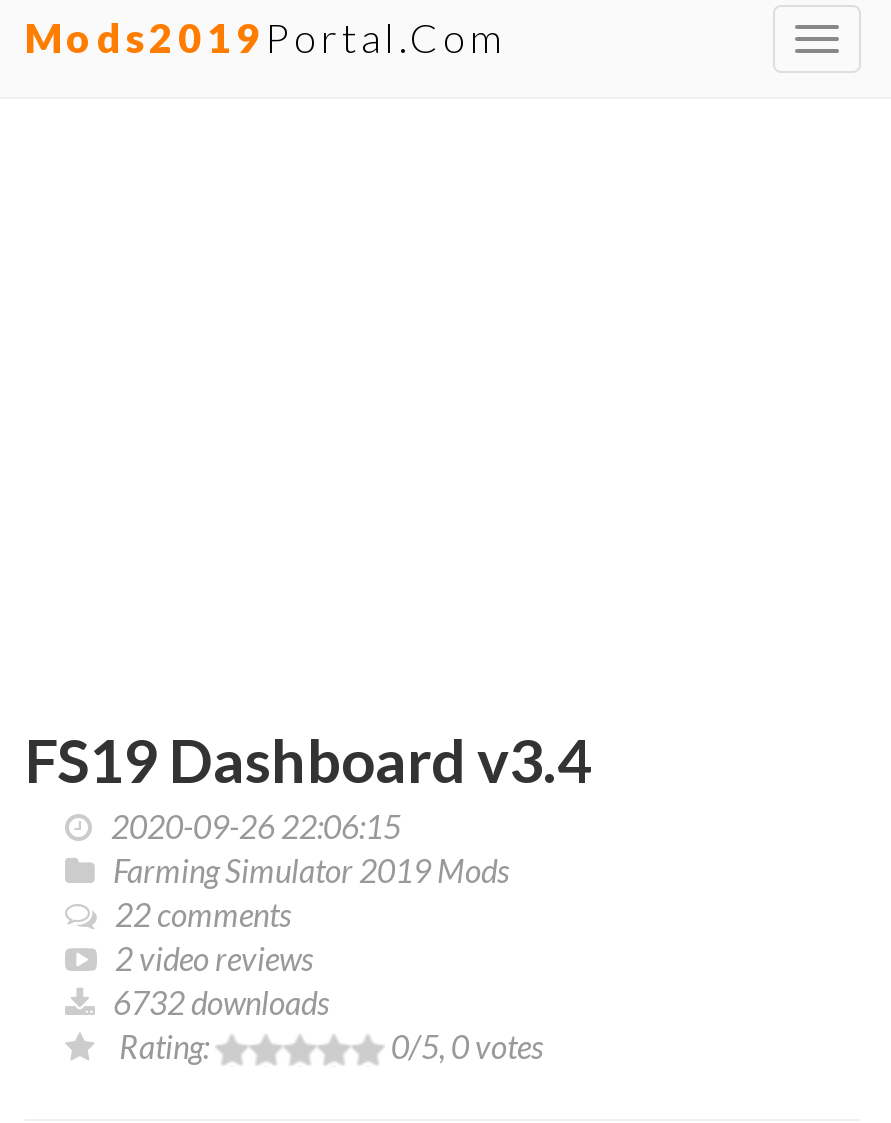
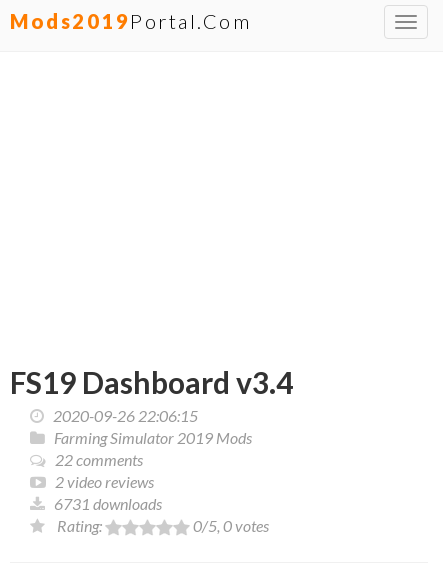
- 6732 downloads
+ 6731 downloads
